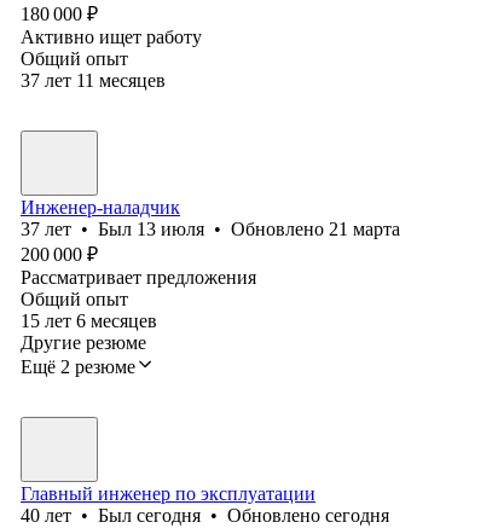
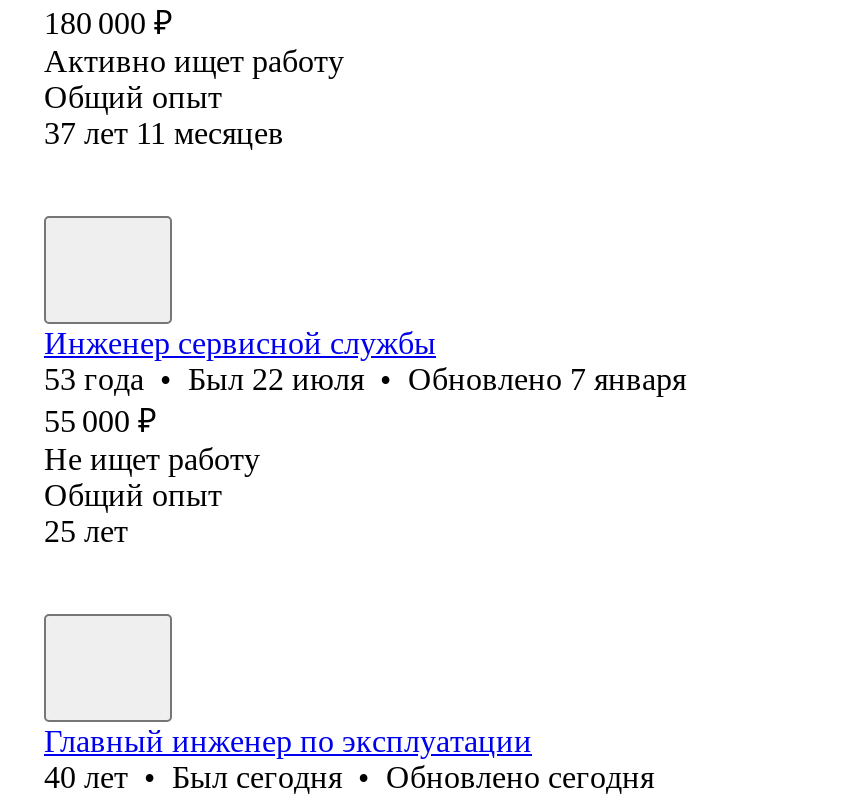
- Инженер-наладчик
- 37 лет • Был 13 июля • Обновлено 21 марта
- 200 000 ₽
- Рассматривает предложения
+ Инженер сервисной службы
+ 53 года • Был 22 июля • Обновлено 7 января
+ 55 000 ₽
+ Не ищет работу

- 15 лет 6 месяцев
- Другие резюме
- Ещё 2 резюме
+ 25 лет
